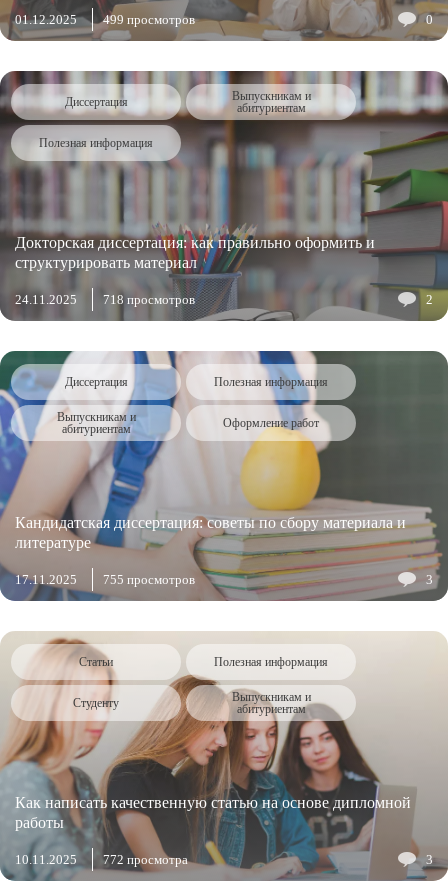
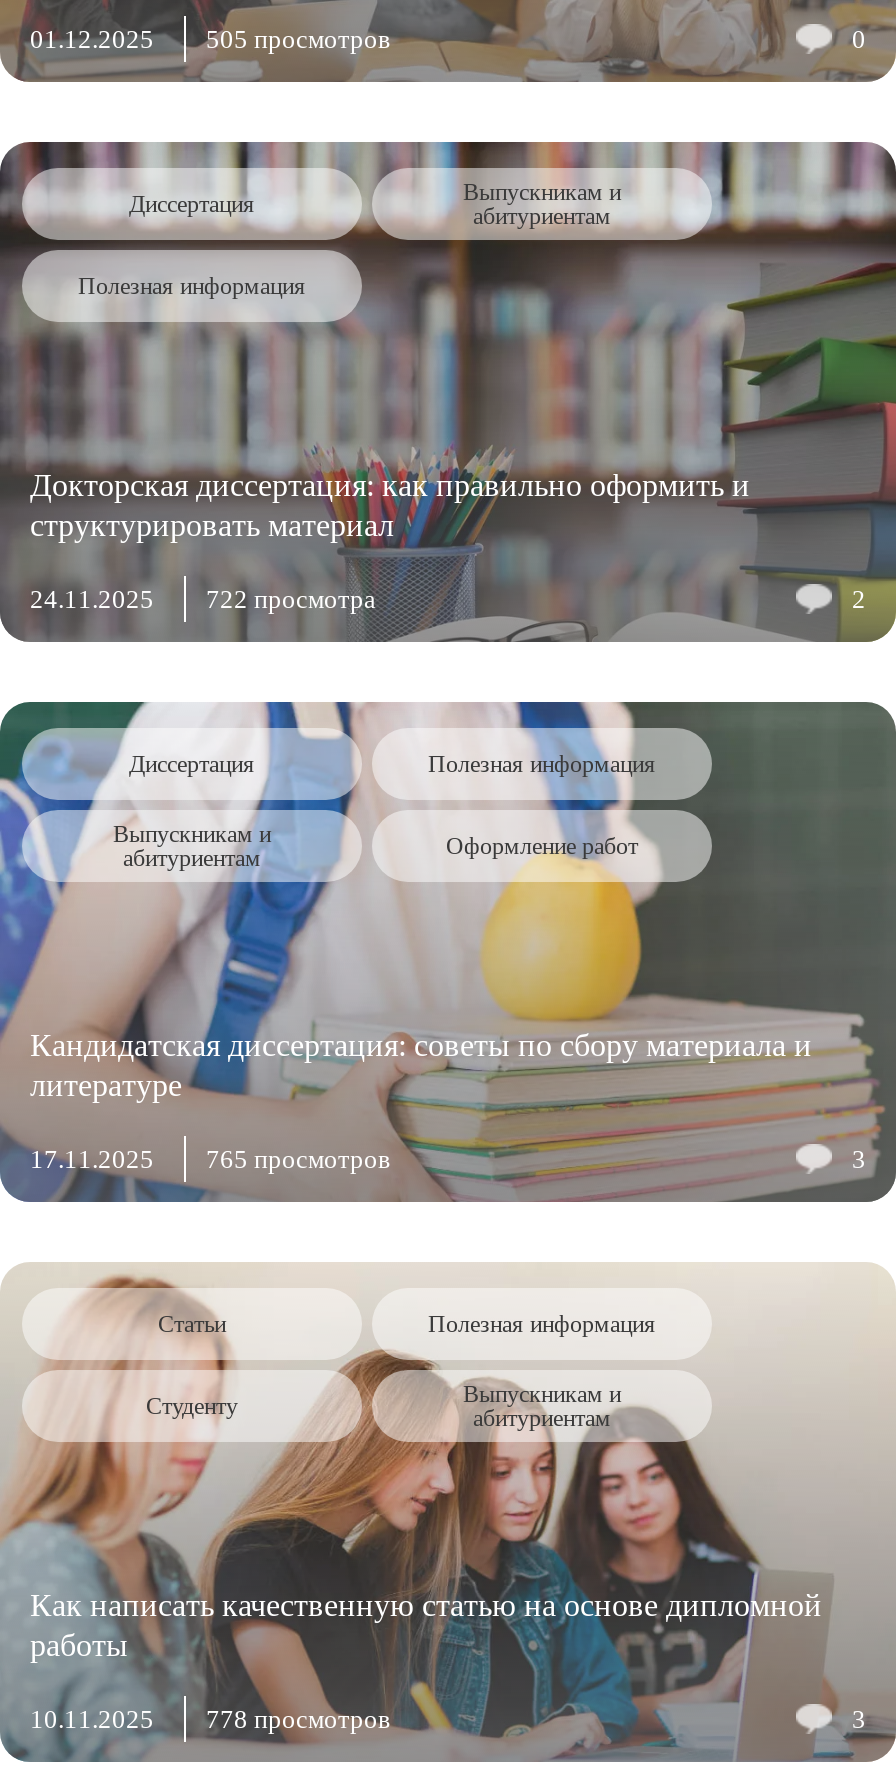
- 01.12.2025 499 просмотров
+ 01.12.2025 505 просмотров

- 24.11.2025 718 просмотров
+ 24.11.2025 722 просмотра

- 17.11.2025 755 просмотров
+ 17.11.2025 765 просмотров

- 10.11.2025 772 просмотра
+ 10.11.2025 778 просмотров
